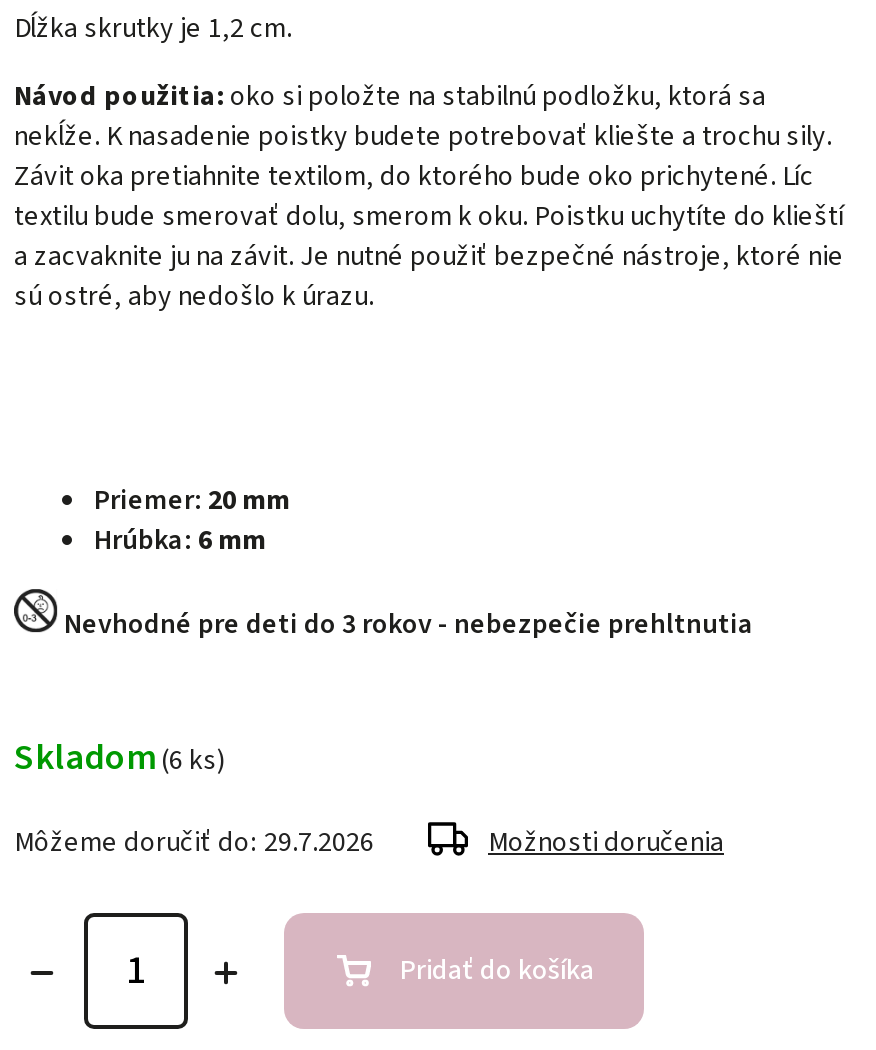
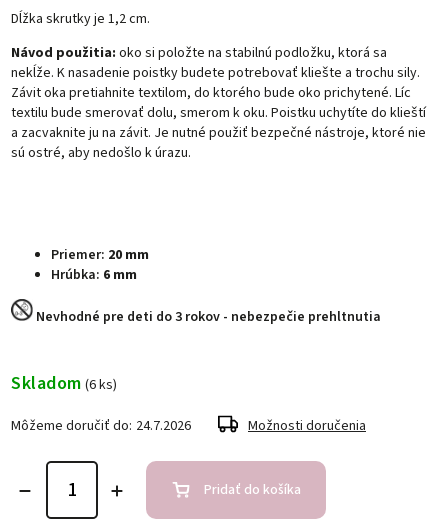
- Môžeme doručiť do: 29.7.2026
+ Môžeme doručiť do: 24.7.2026
